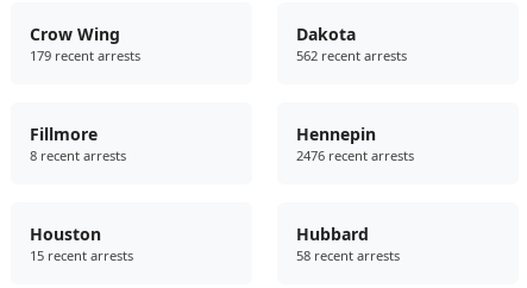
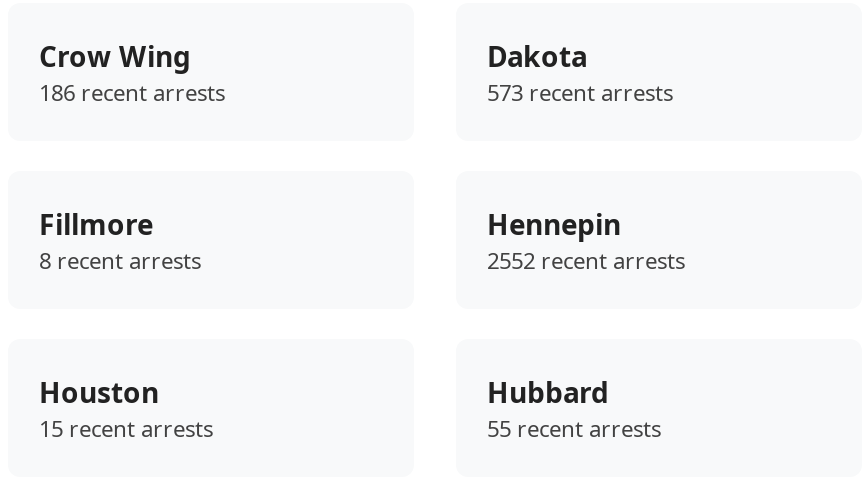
- 179 recent arrests
+ 186 recent arrests

- 562 recent arrests
+ 573 recent arrests

- 2476 recent arrests
+ 2552 recent arrests

- 58 recent arrests
+ 55 recent arrests
